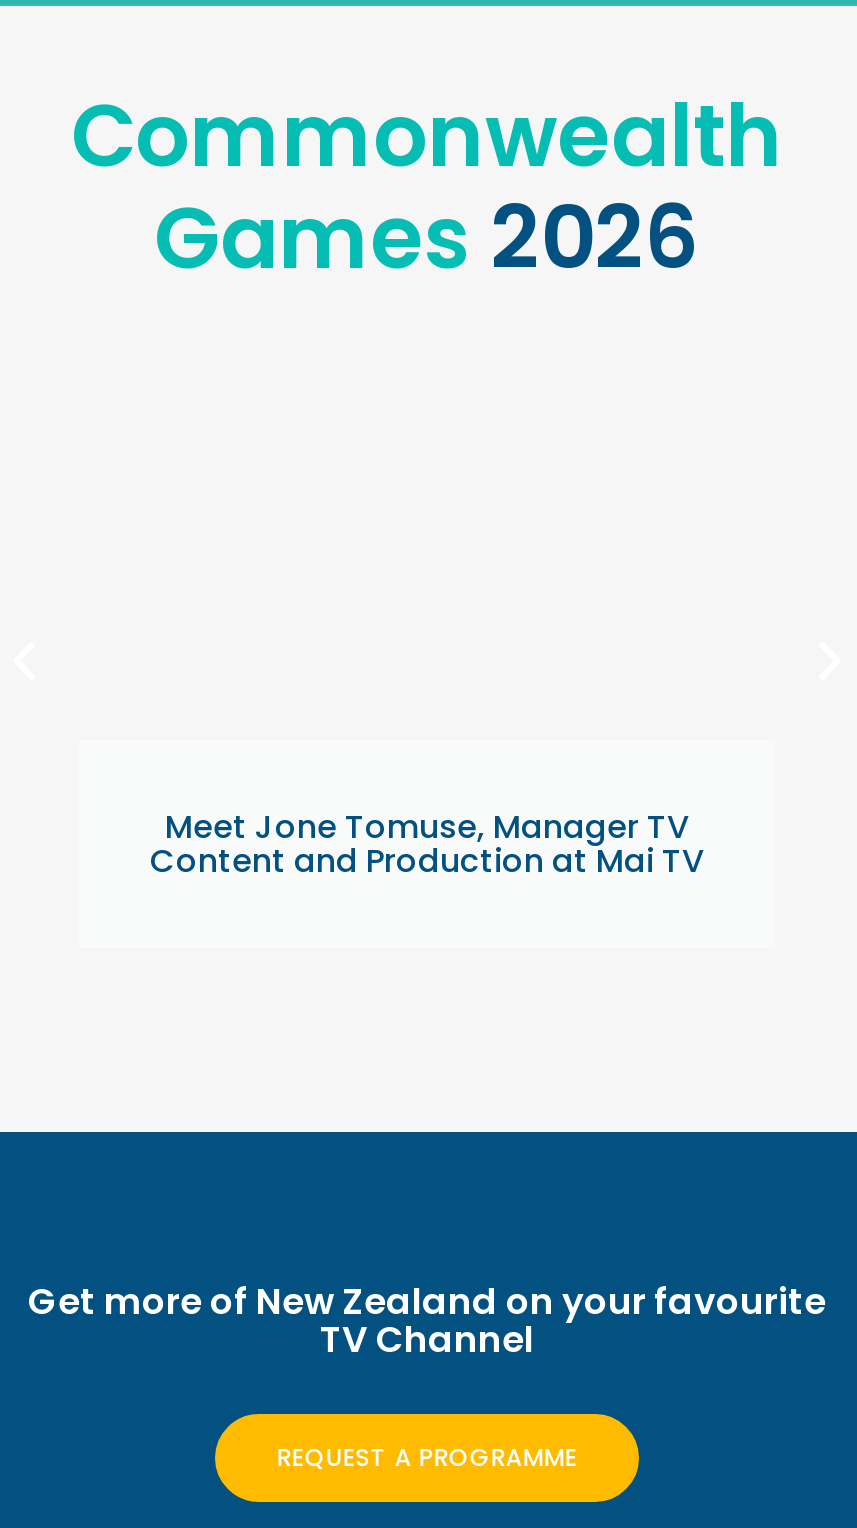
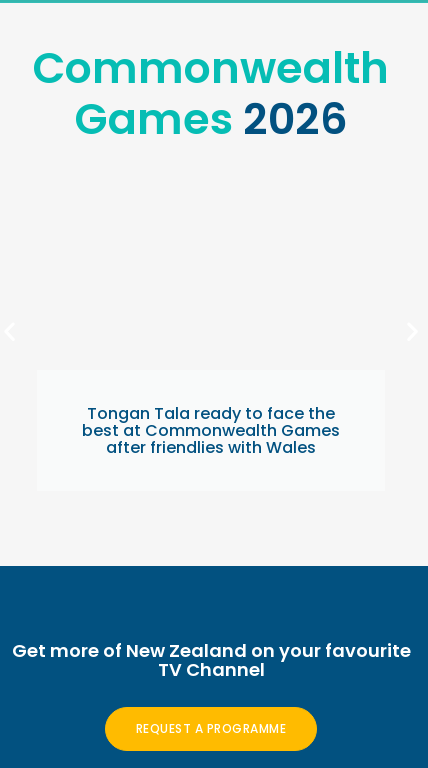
- Meet Jone Tomuse, Manager TV
- Content and Production at Mai TV
+ Tongan Tala ready to face the
+ best at Commonwealth Games
+ after friendlies with Wales
